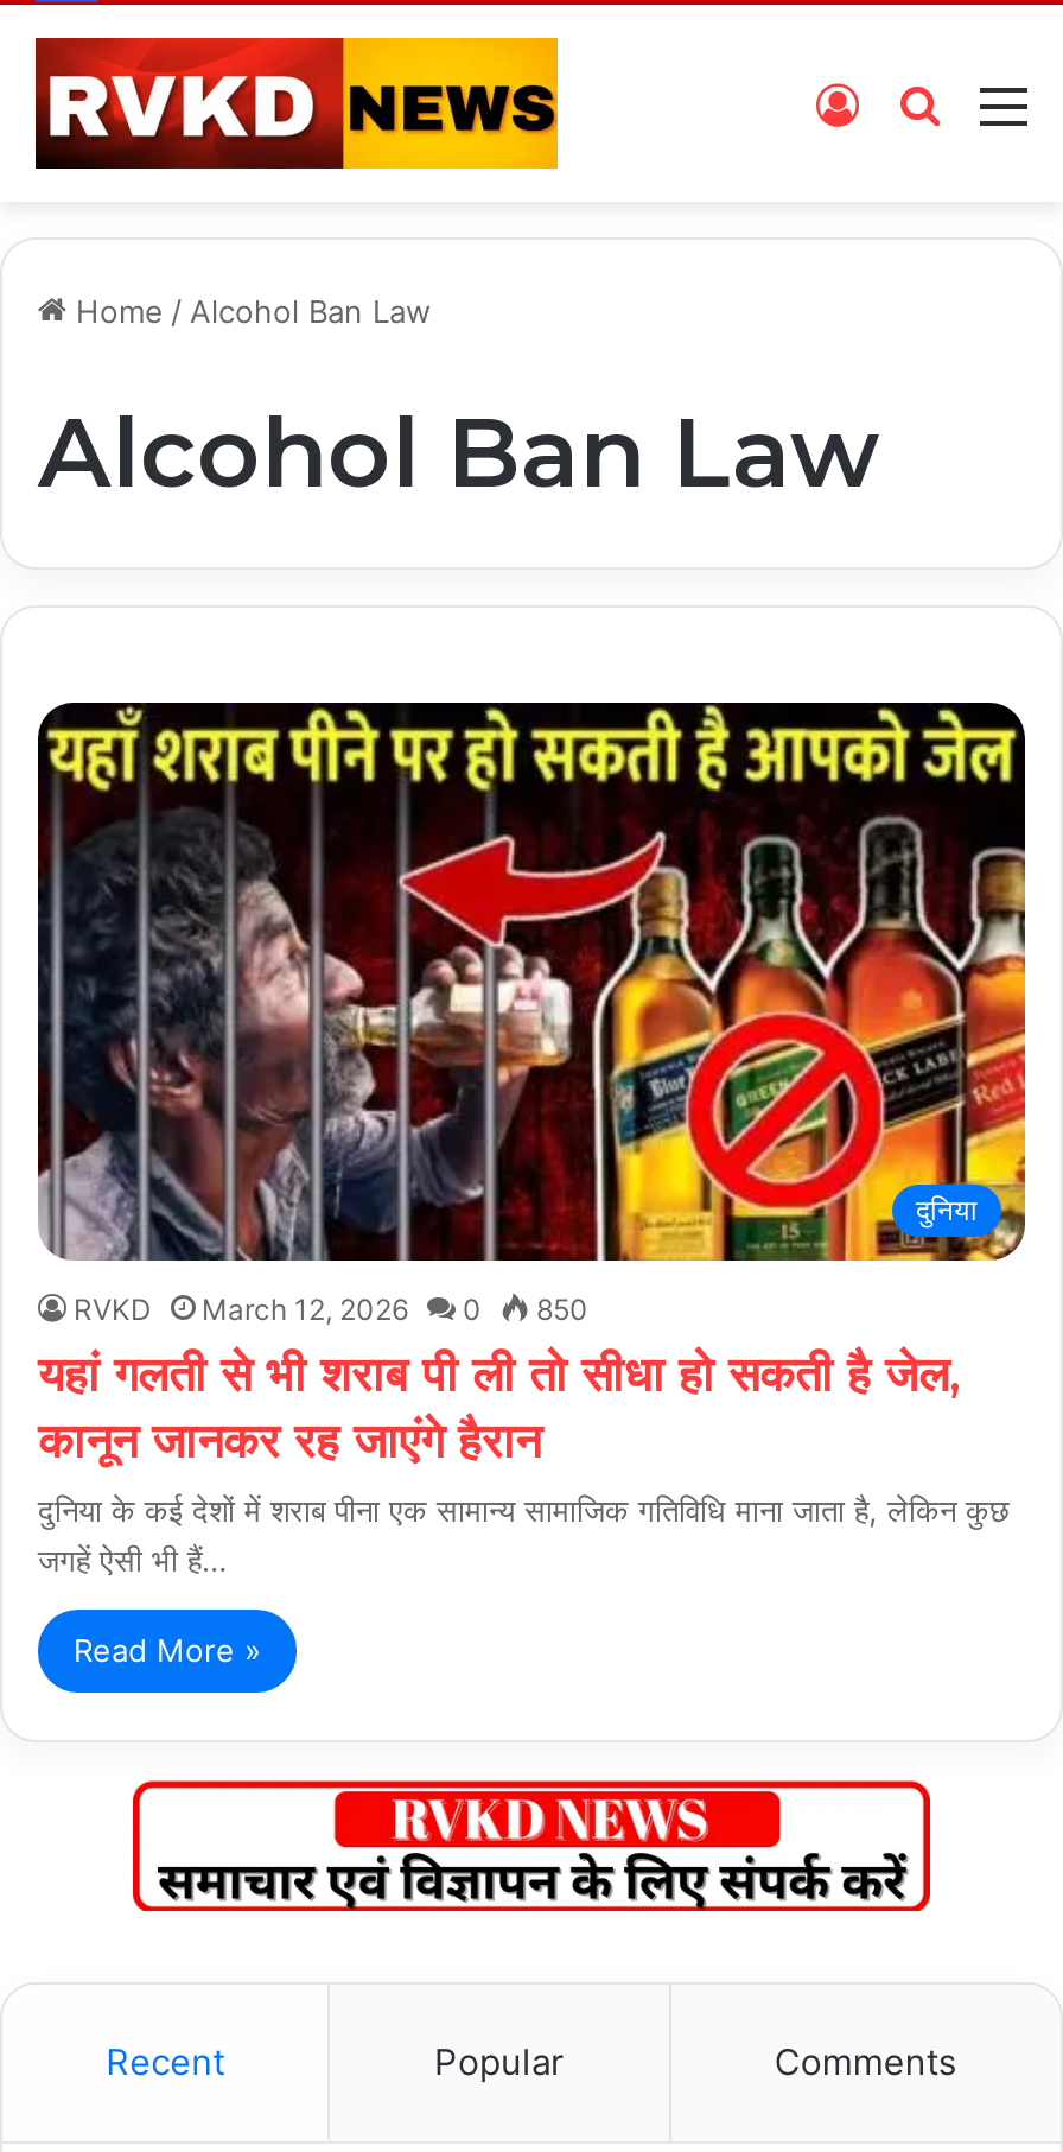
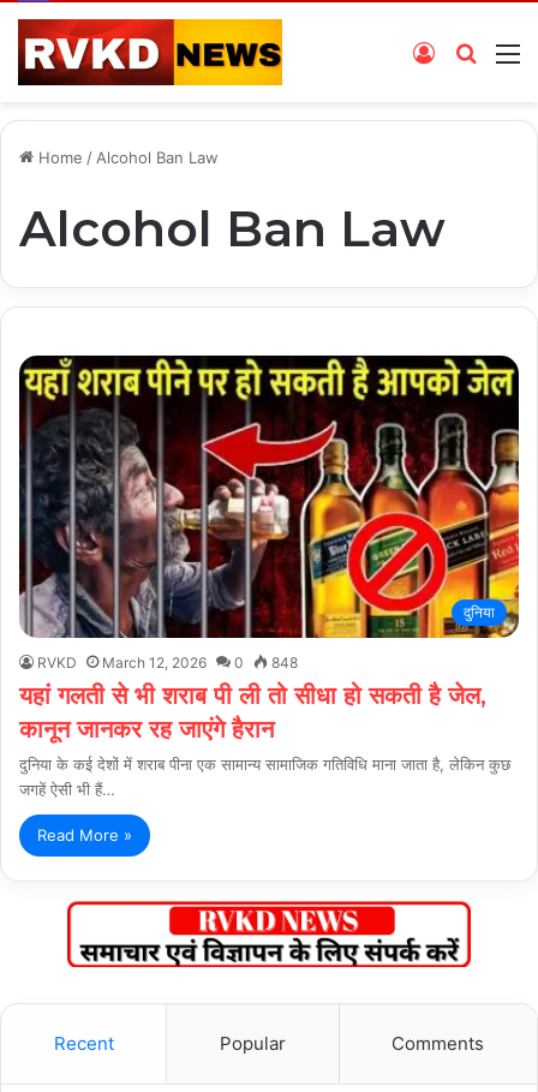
- RVKD March 12, 2026 0 850
+ RVKD March 12, 2026 0 848
